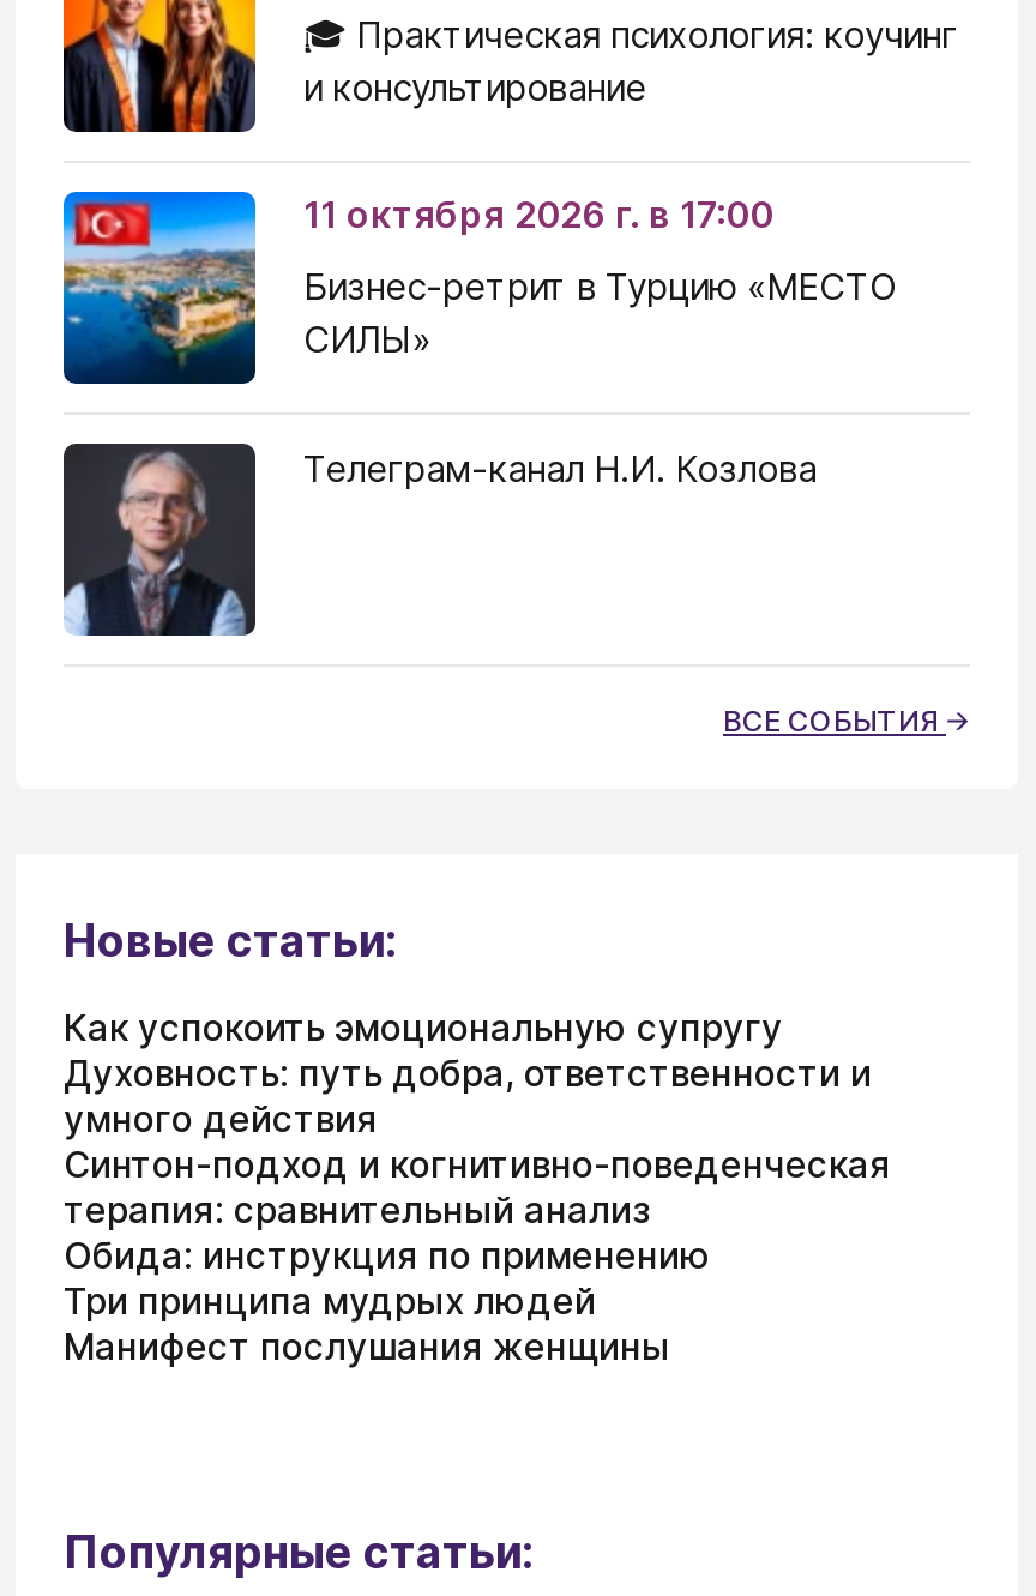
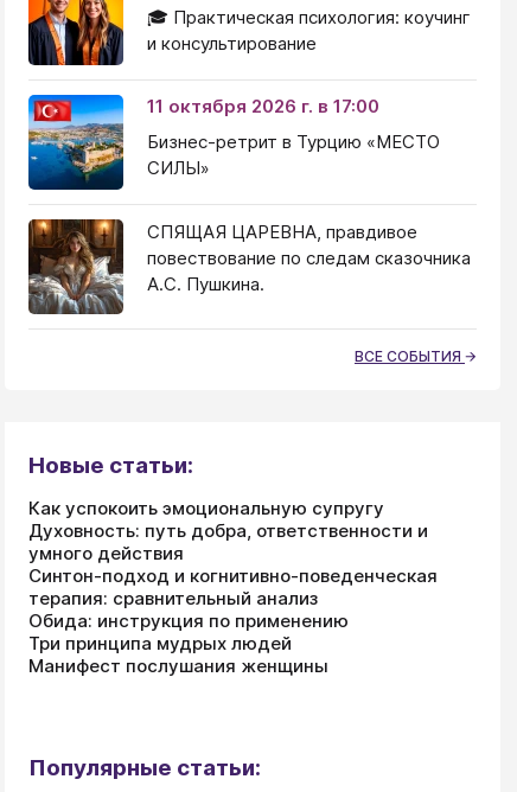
- [image]
- Телеграм-канал Н.И. Козлова
+ [image]
+ СПЯЩАЯ ЦАРЕВНА, правдивое
+ повествование по следам сказочника
+ А.С. Пушкина.
